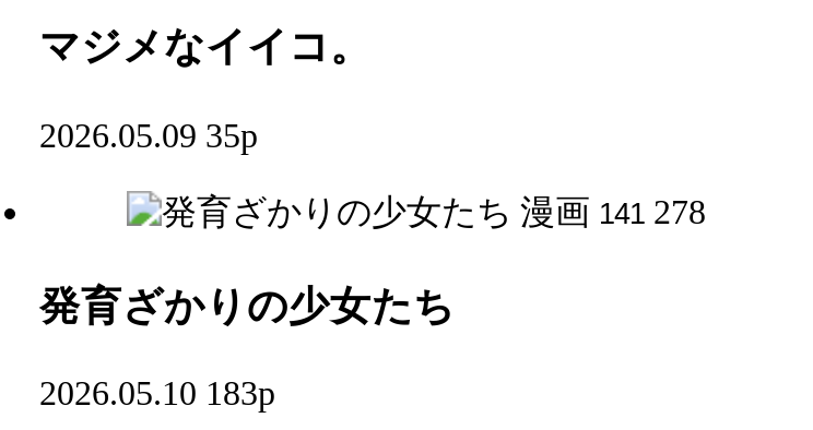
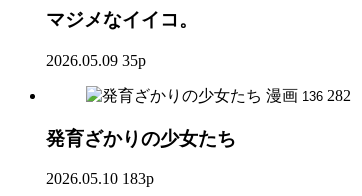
- 漫画 141 278
+ 漫画 136 282
